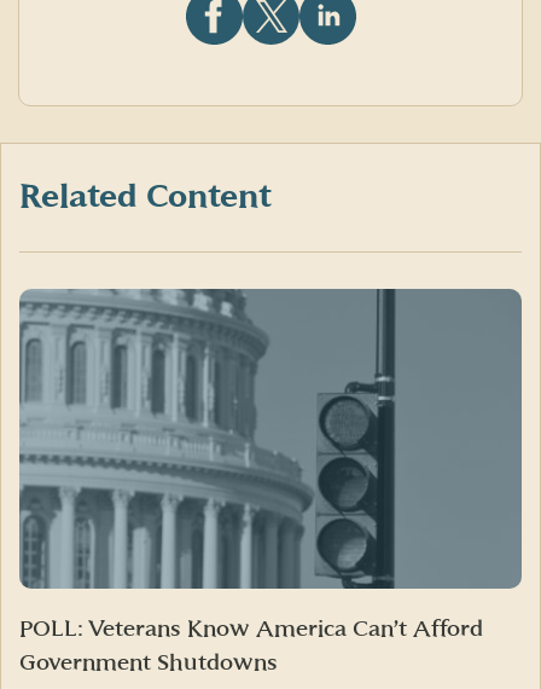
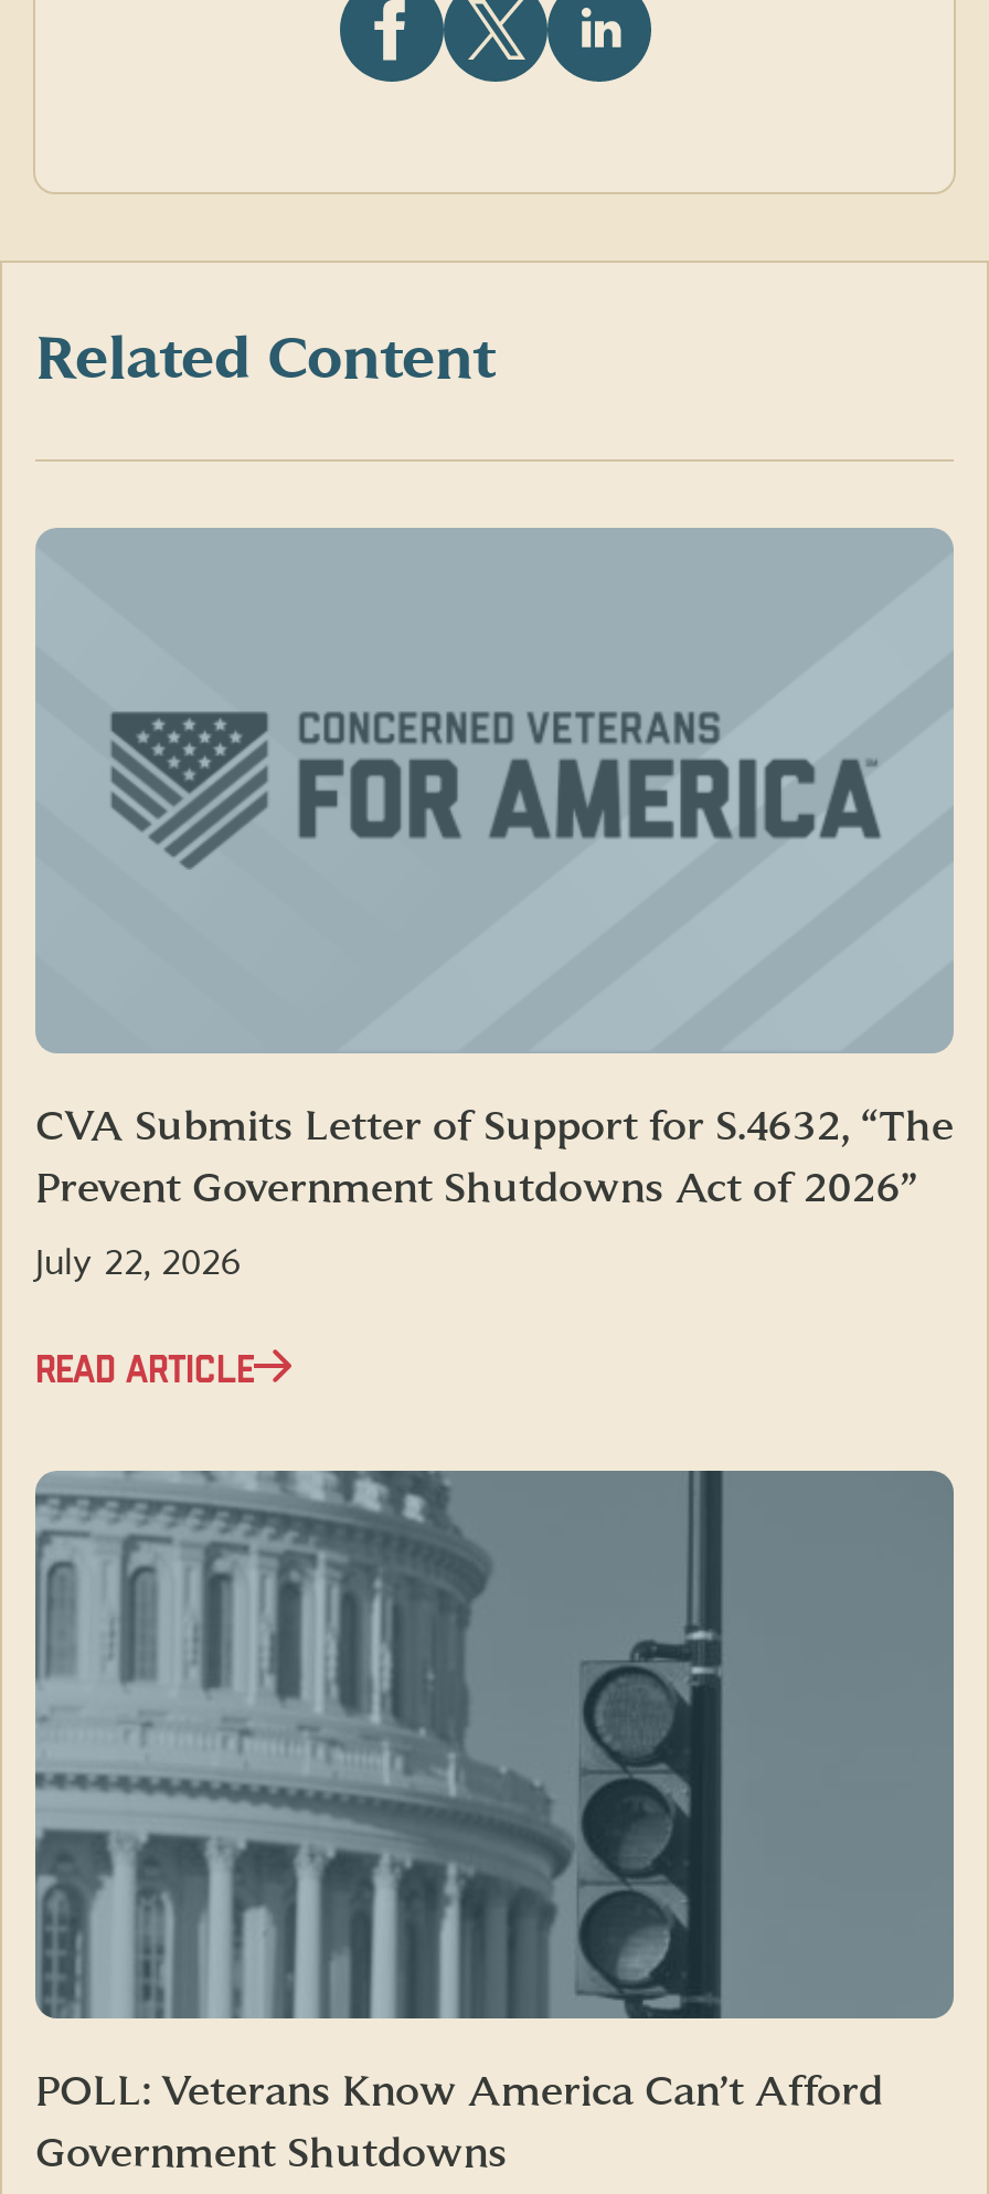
+ [image]
+ CVA Submits Letter of Support for S.4632, “The
+ Prevent Government Shutdowns Act of 2026”
+ July 22, 2026
+ READ ARTICLE
